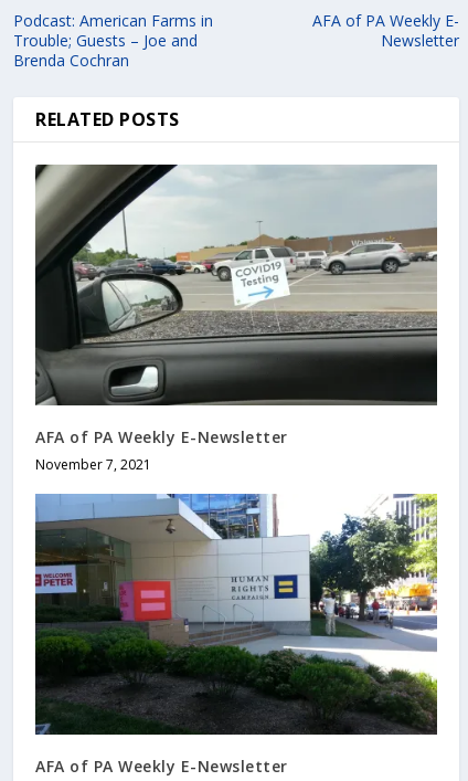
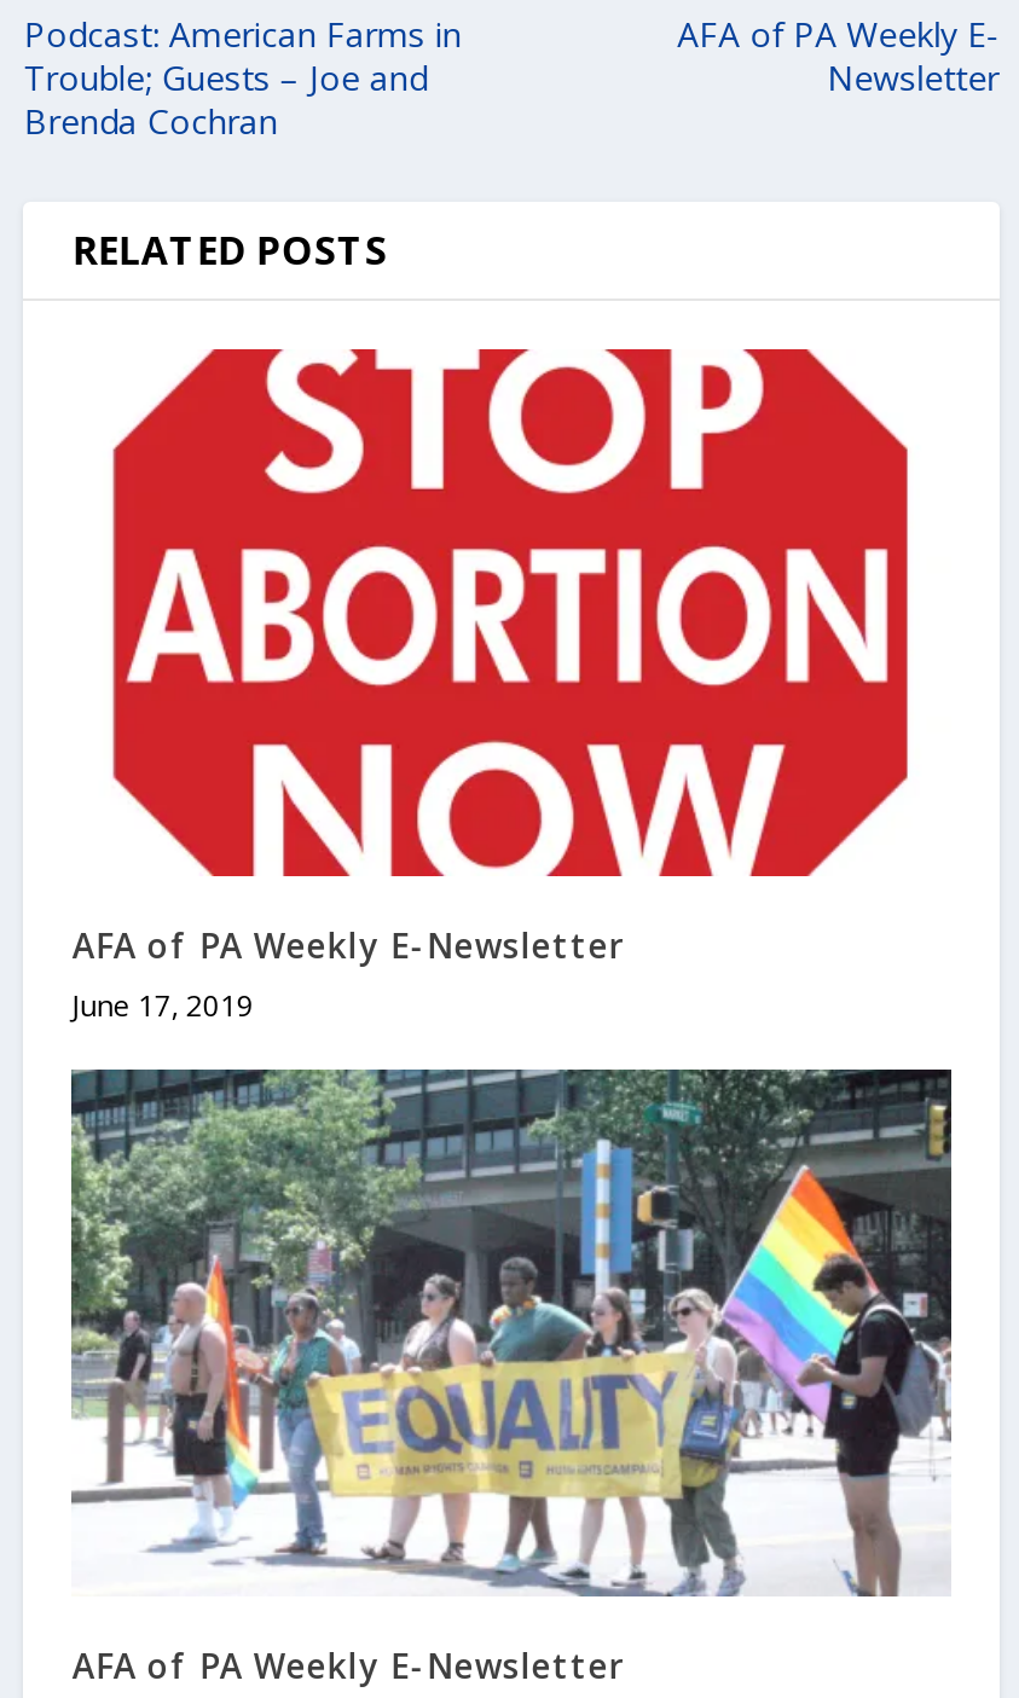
- [image]
+ [image]

- November 7, 2021
+ June 17, 2019

- [image]
+ [image]
